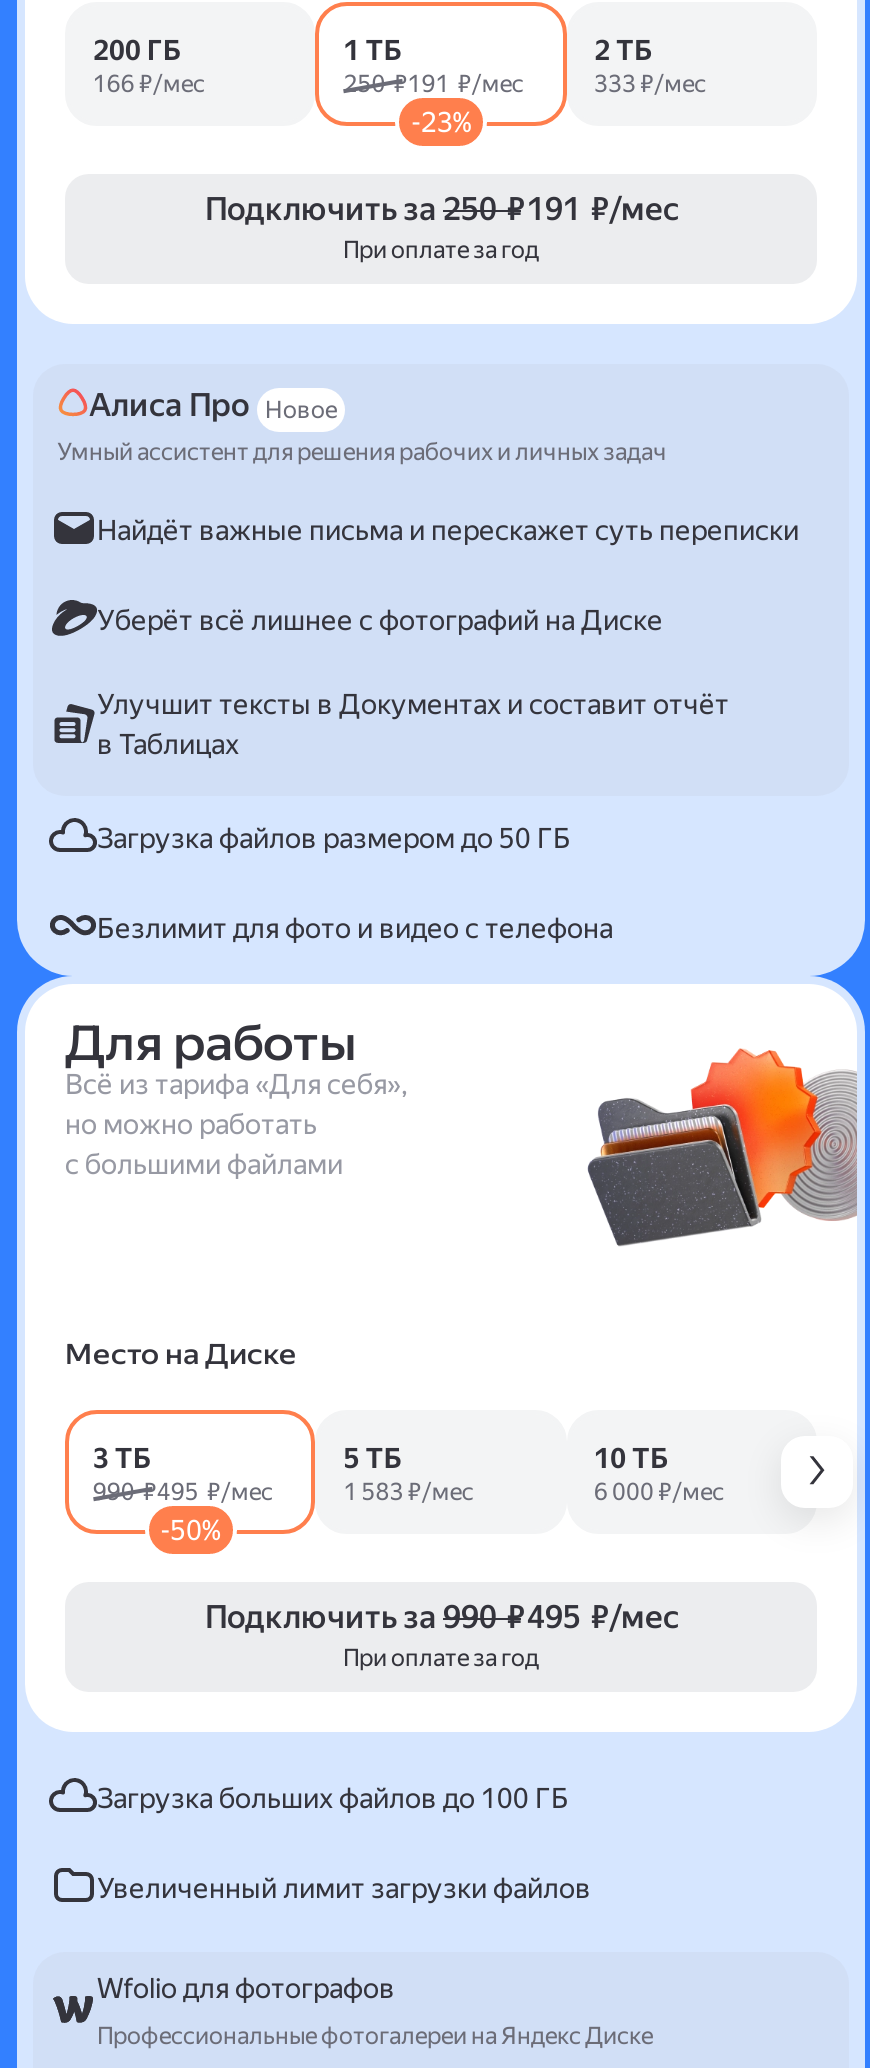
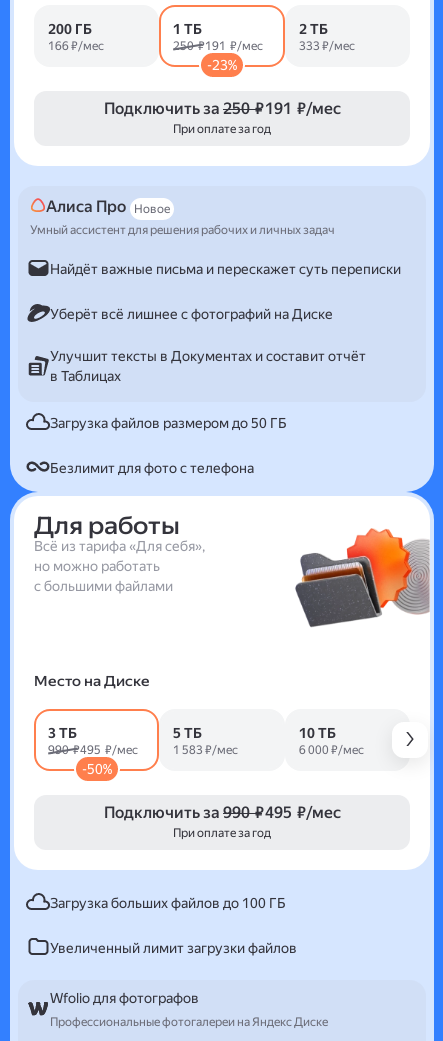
- Безлимит для фото и видео с телефона
+ Безлимит для фото с телефона
